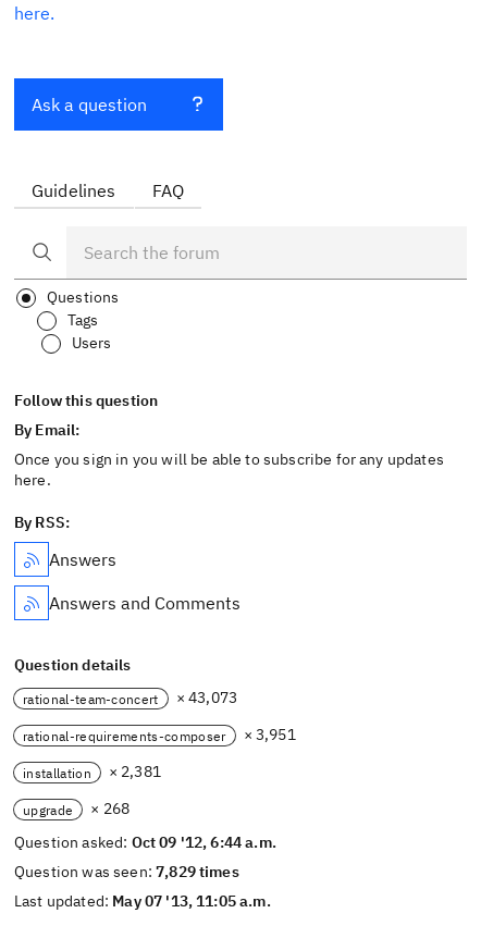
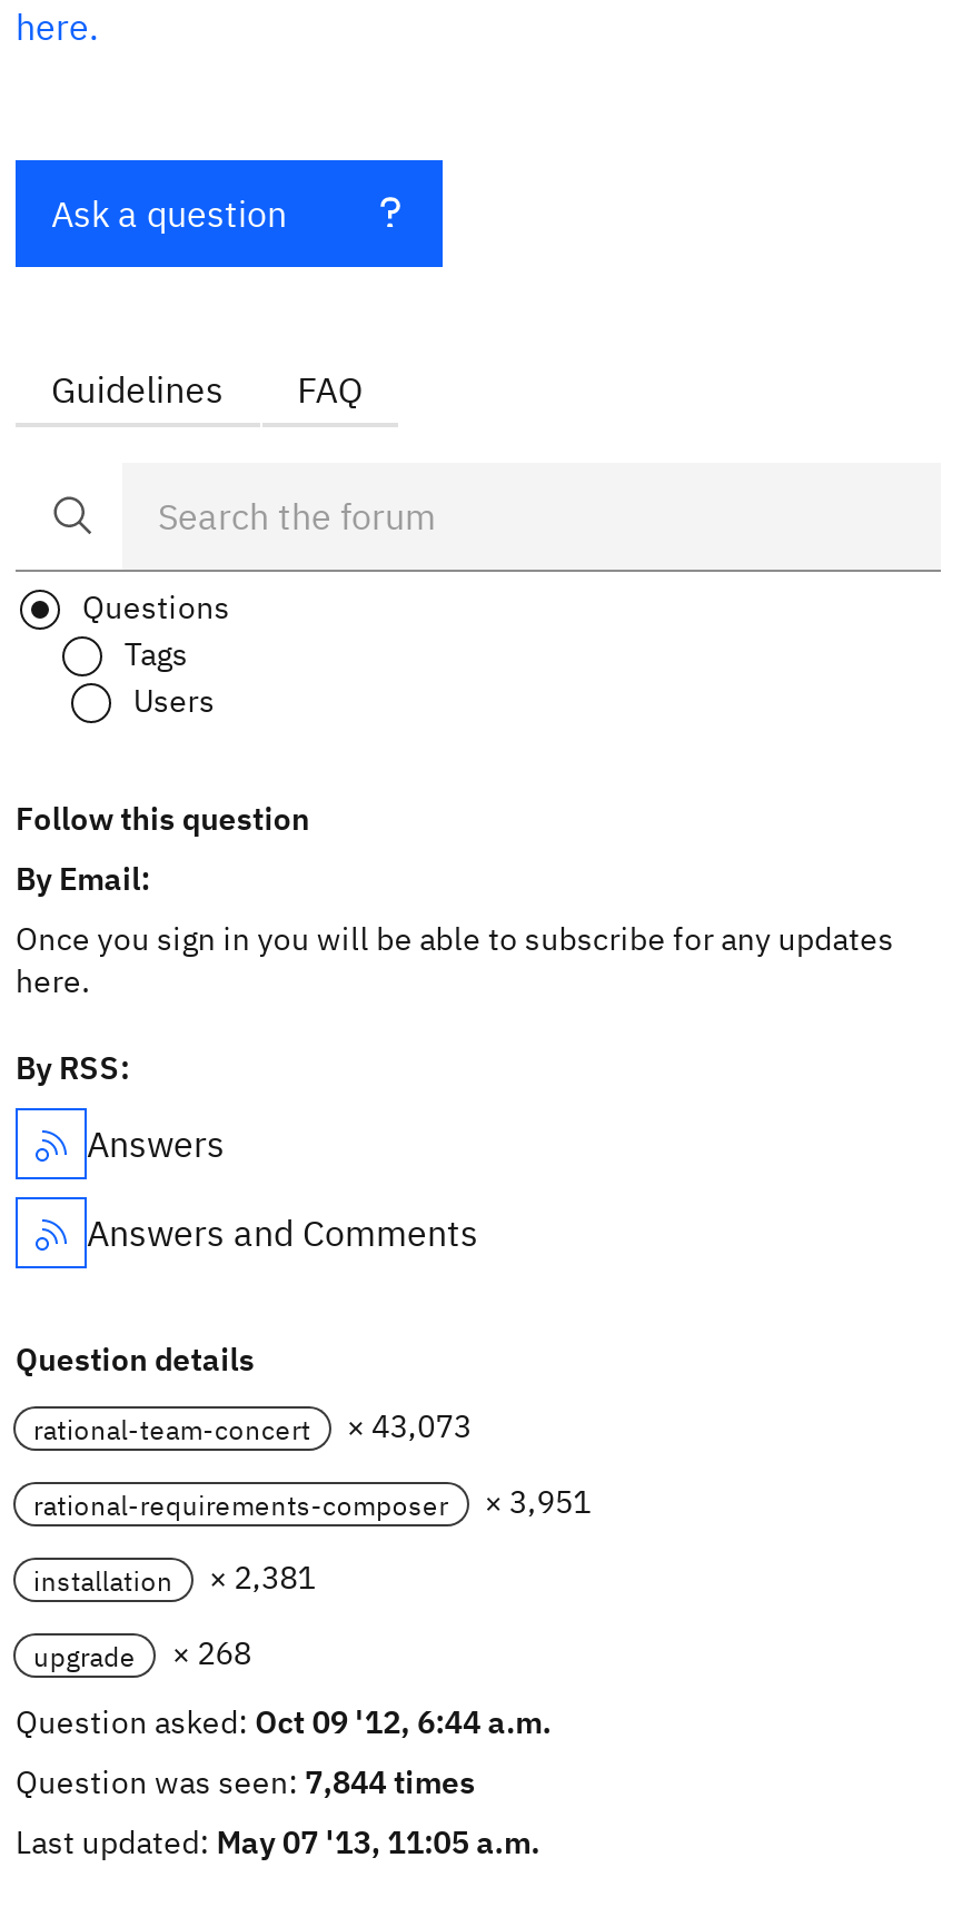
- Question was seen: 7,829 times
+ Question was seen: 7,844 times
